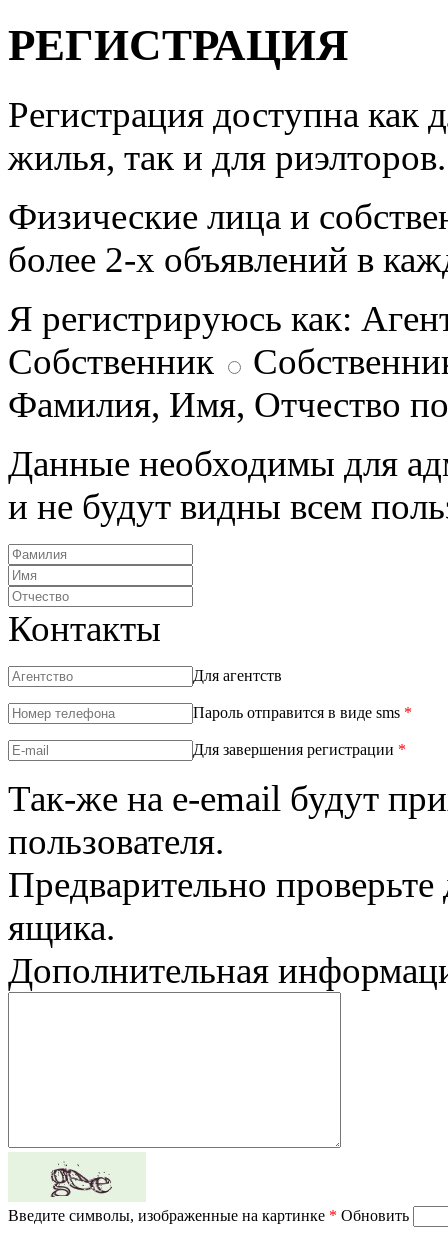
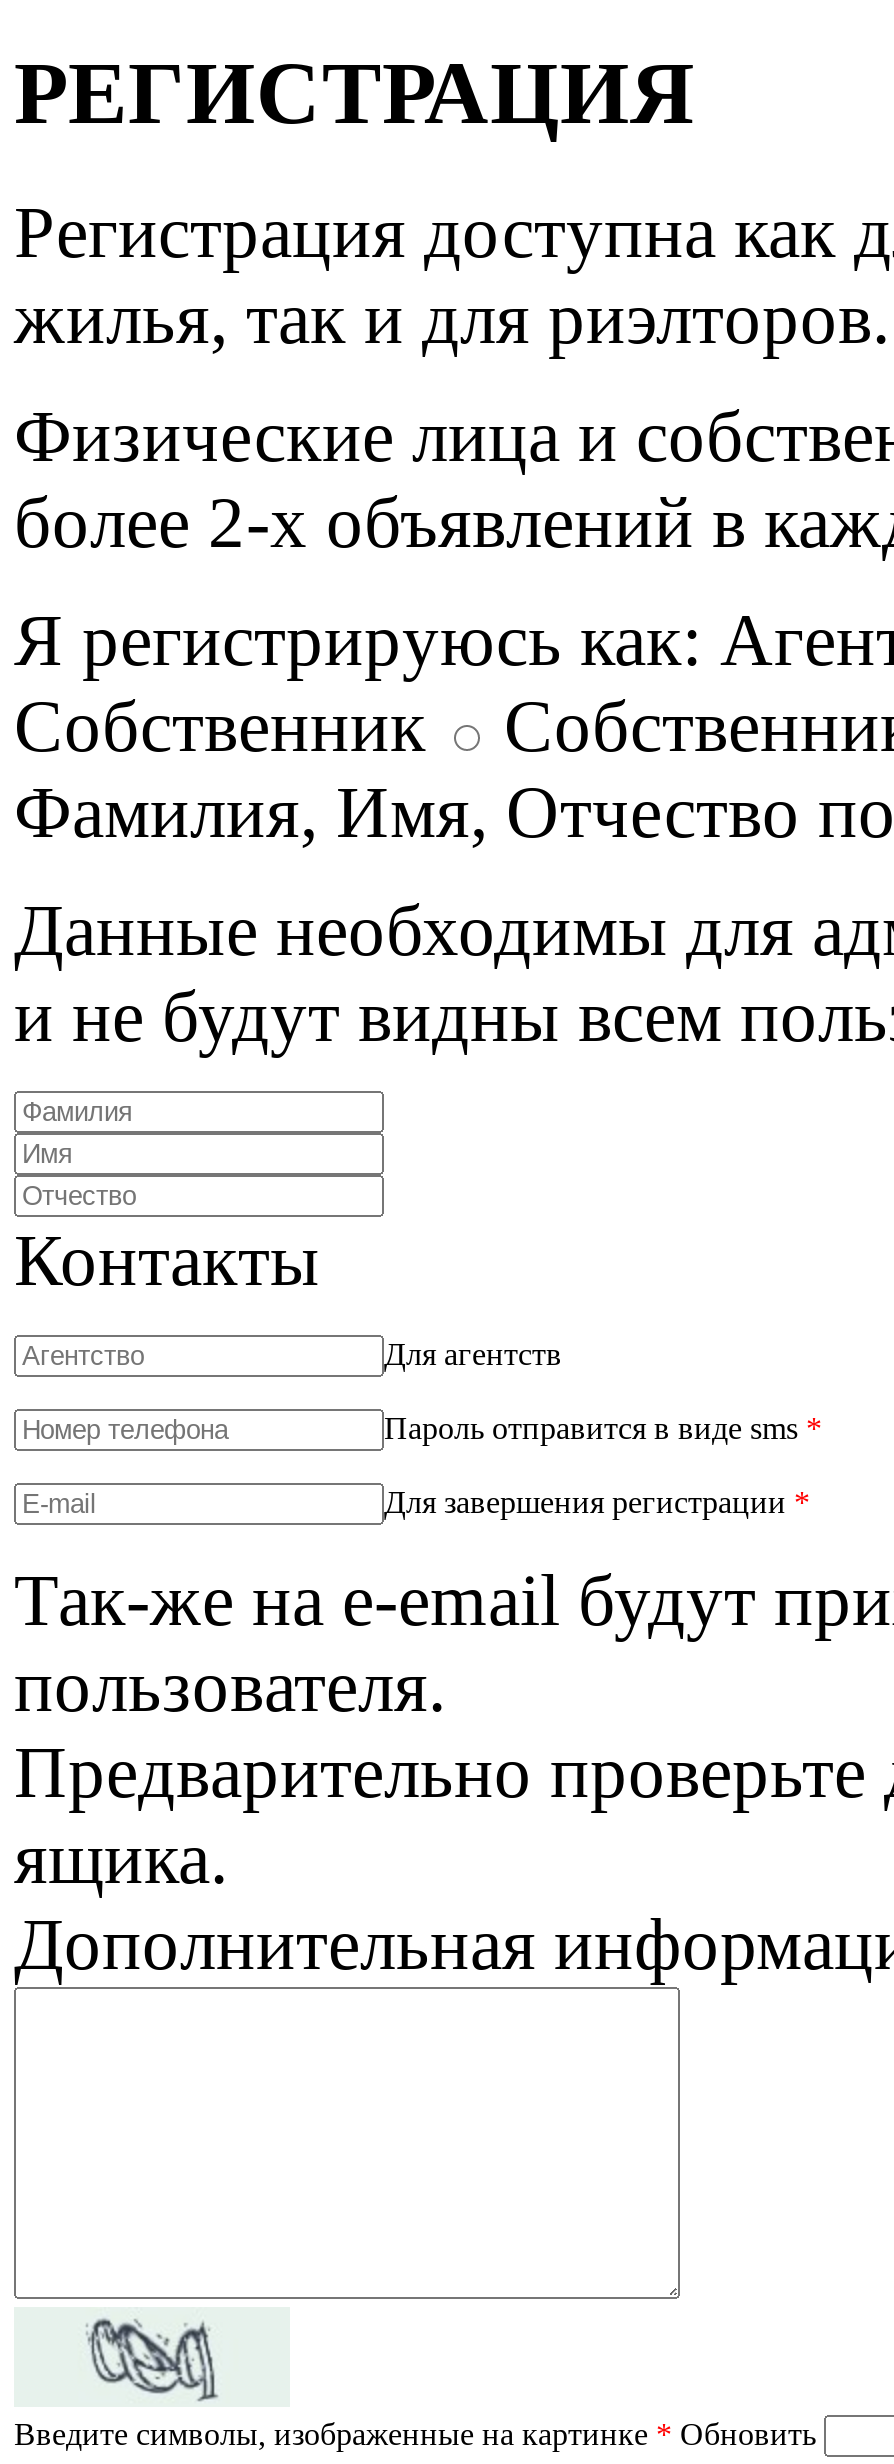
- [image]
+ [image]
